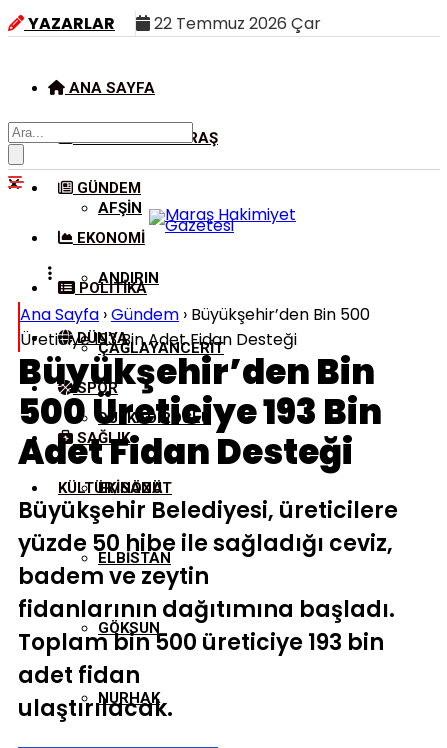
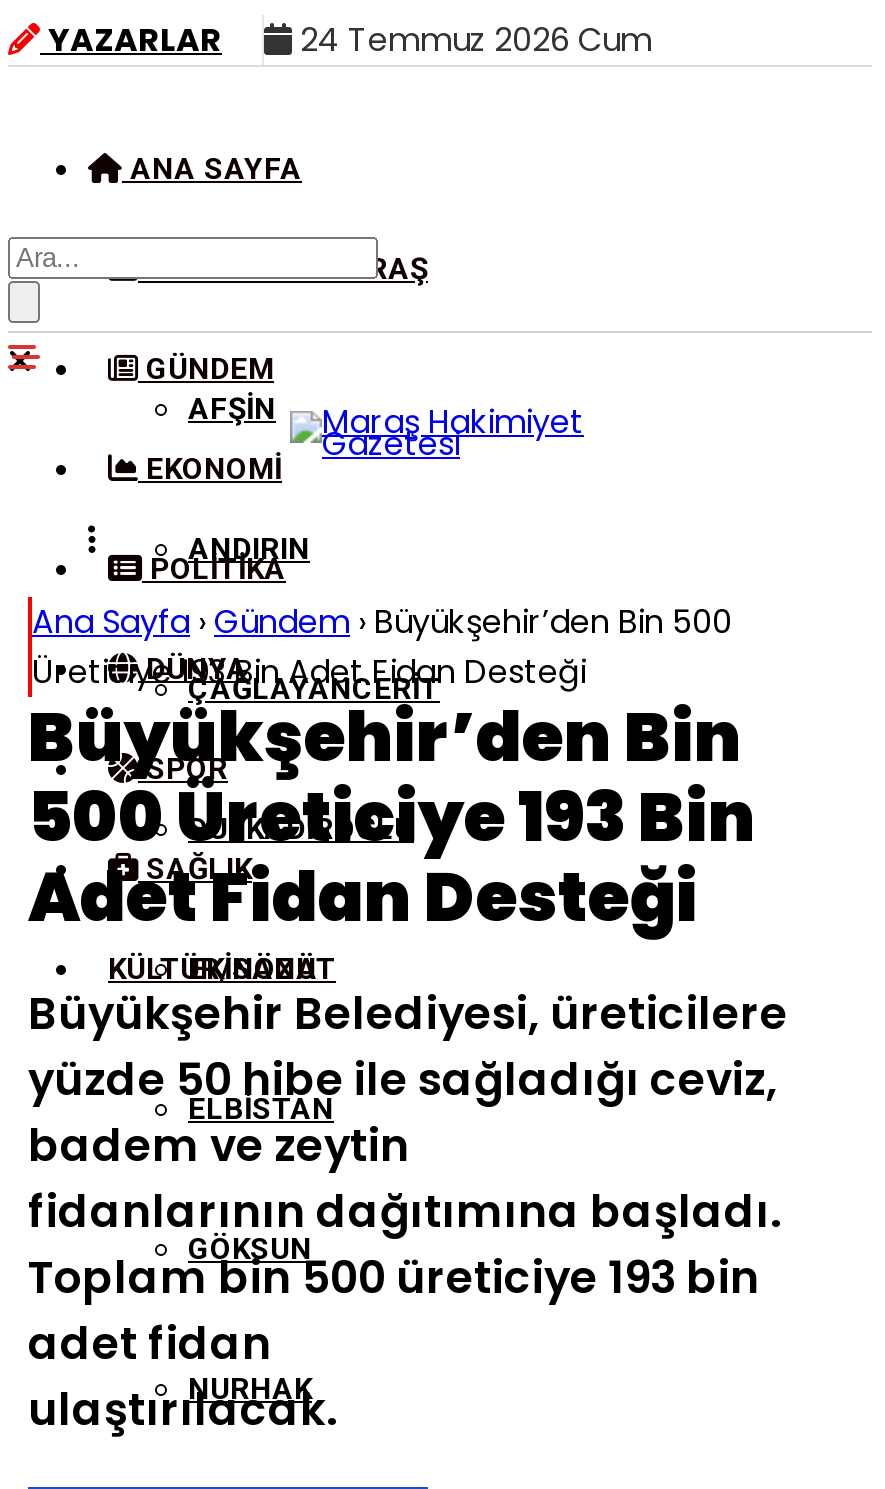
- YAZARLAR 22 Temmuz 2026 Çar
+ YAZARLAR 24 Temmuz 2026 Cum
